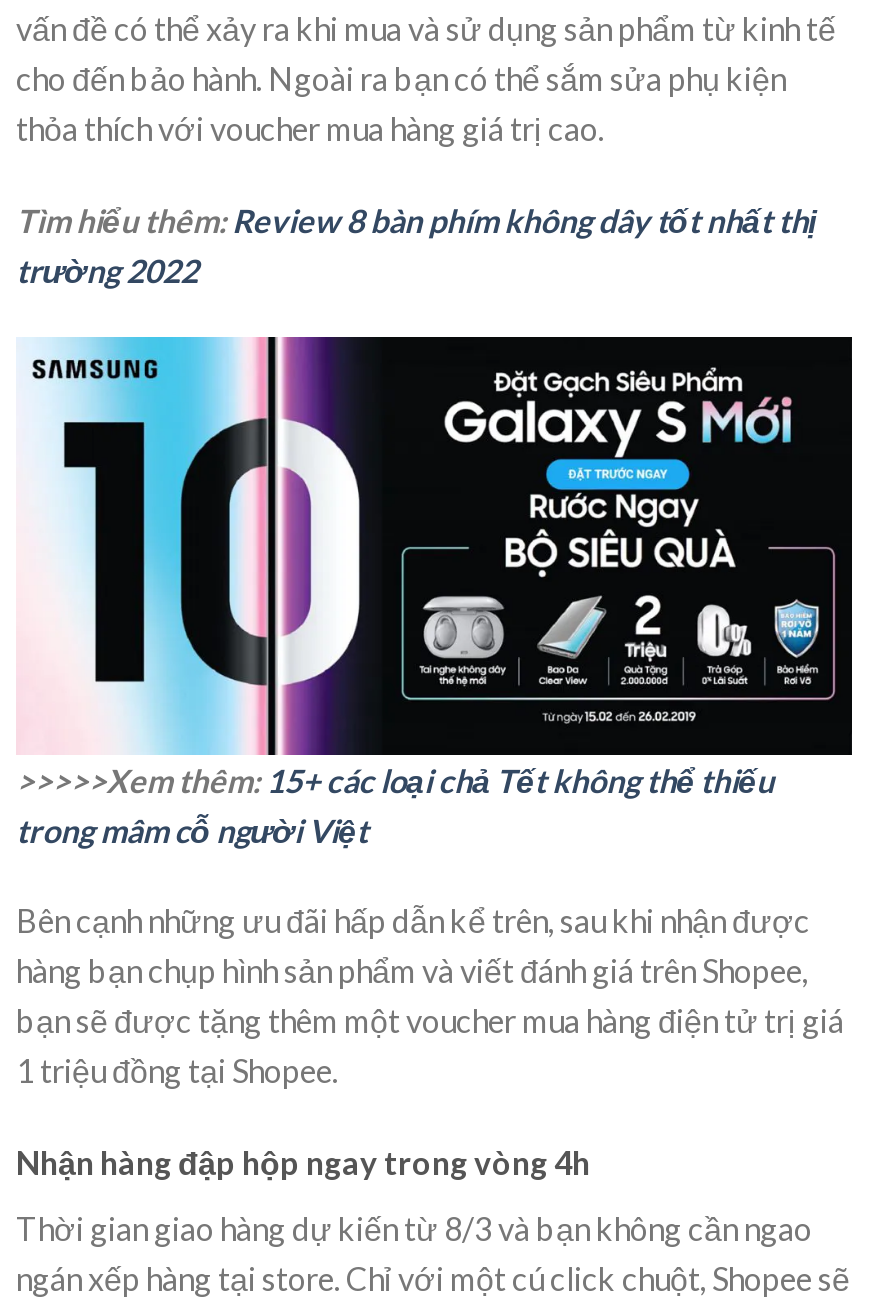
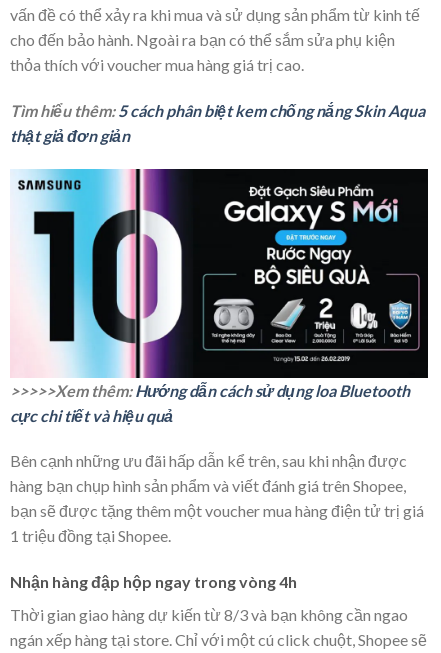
- Tìm hiểu thêm: Review 8 bàn phím không dây tốt nhất thị
- trường 2022
+ Tìm hiểu thêm: 5 cách phân biệt kem chống nắng Skin Aqua
+ thật giả đơn giản

- >>>>>Xem thêm: 15+ các loại chả Tết không thể thiếu
- trong mâm cỗ người Việt
+ >>>>>Xem thêm: Hướng dẫn cách sử dụng loa Bluetooth
+ cực chi tiết và hiệu quả
